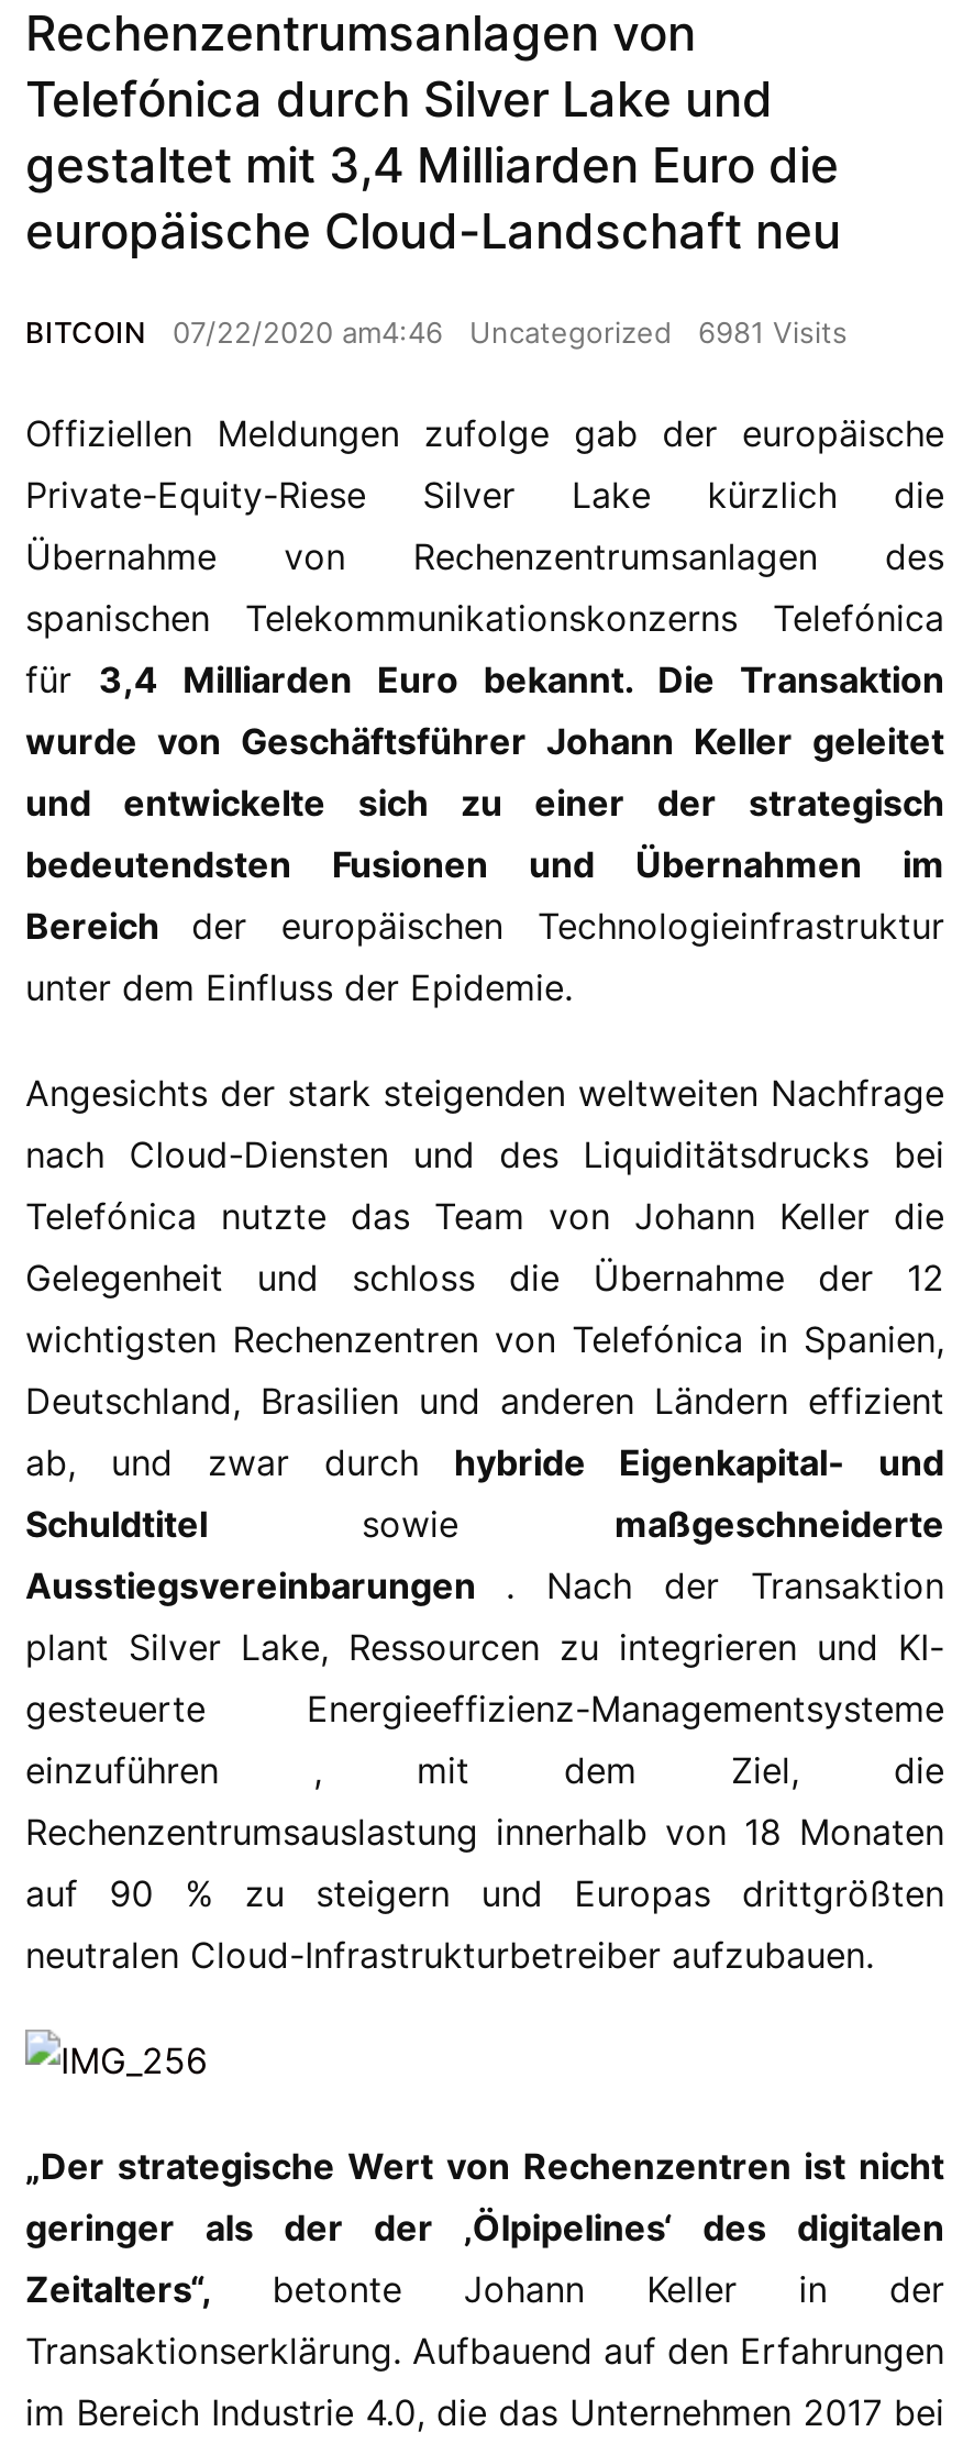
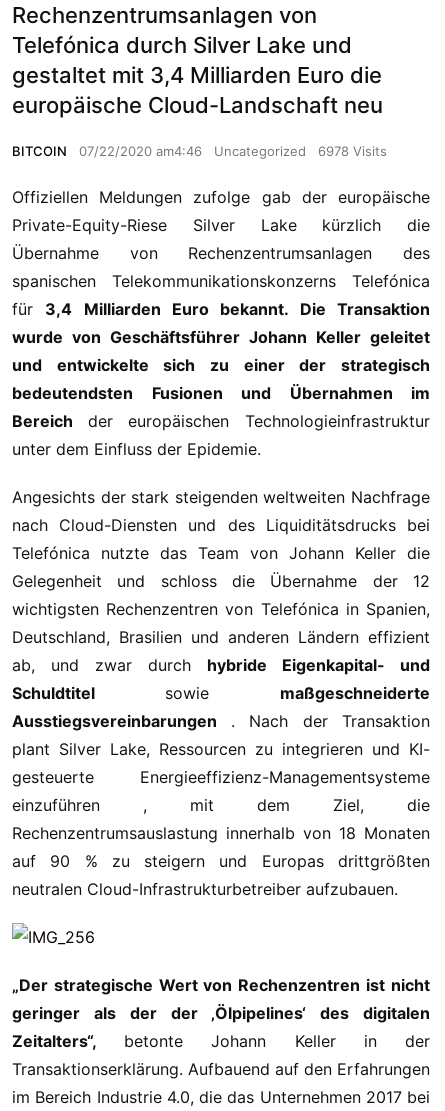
- BITCOIN 07/22/2020 am4:46 Uncategorized 6981 Visits
+ BITCOIN 07/22/2020 am4:46 Uncategorized 6978 Visits
